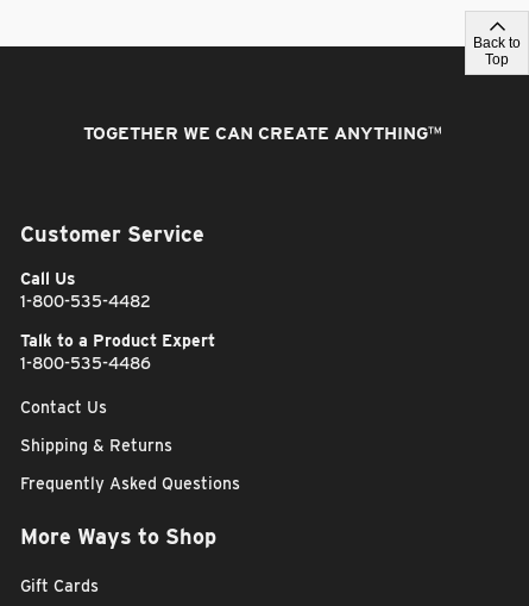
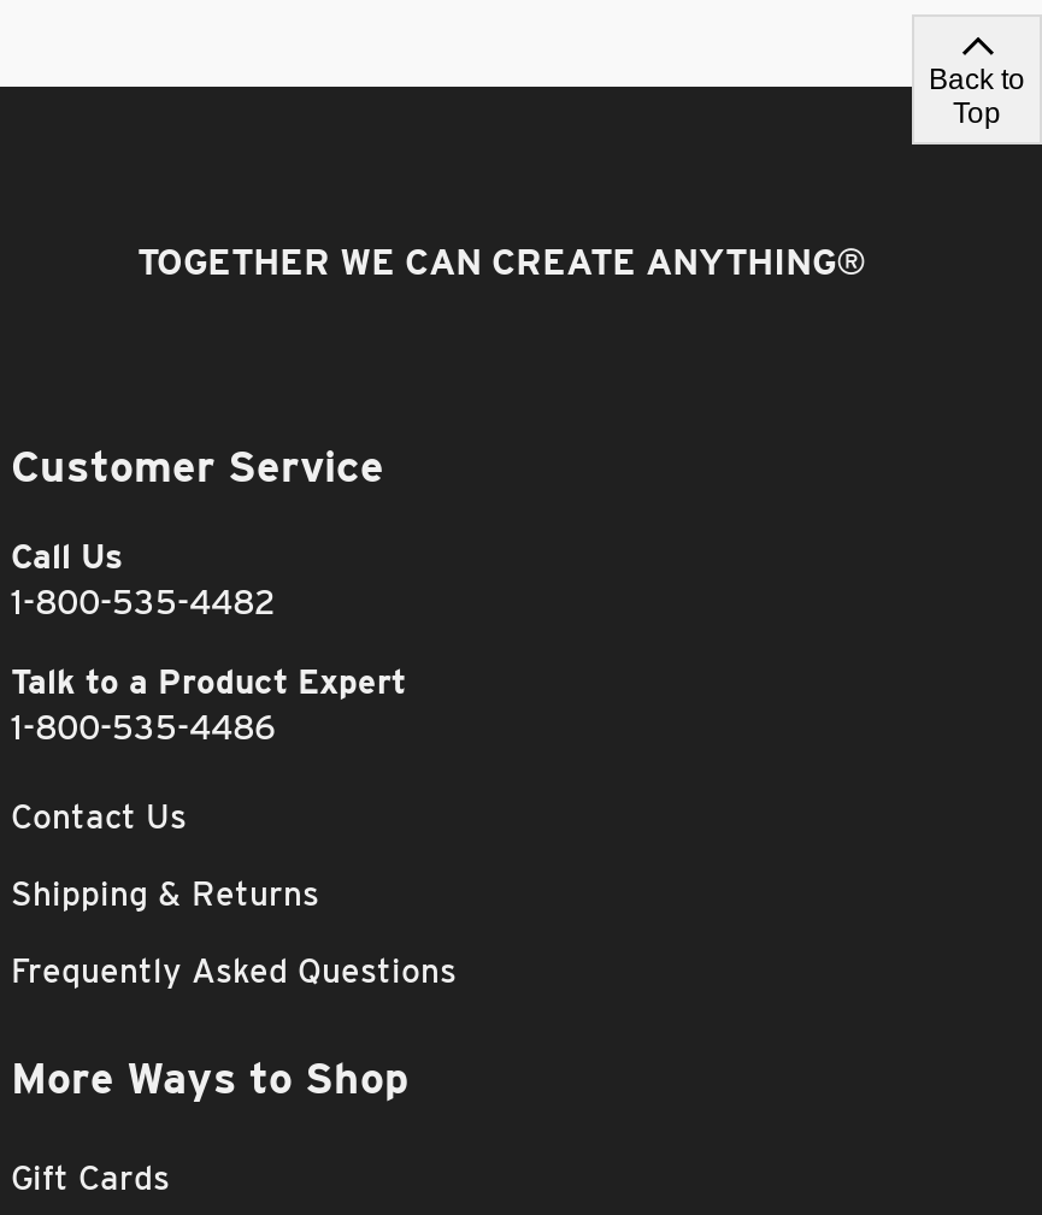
- TOGETHER WE CAN CREATE ANYTHING™
+ TOGETHER WE CAN CREATE ANYTHING®
